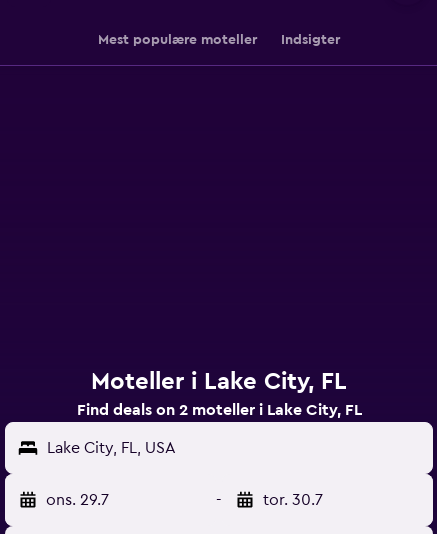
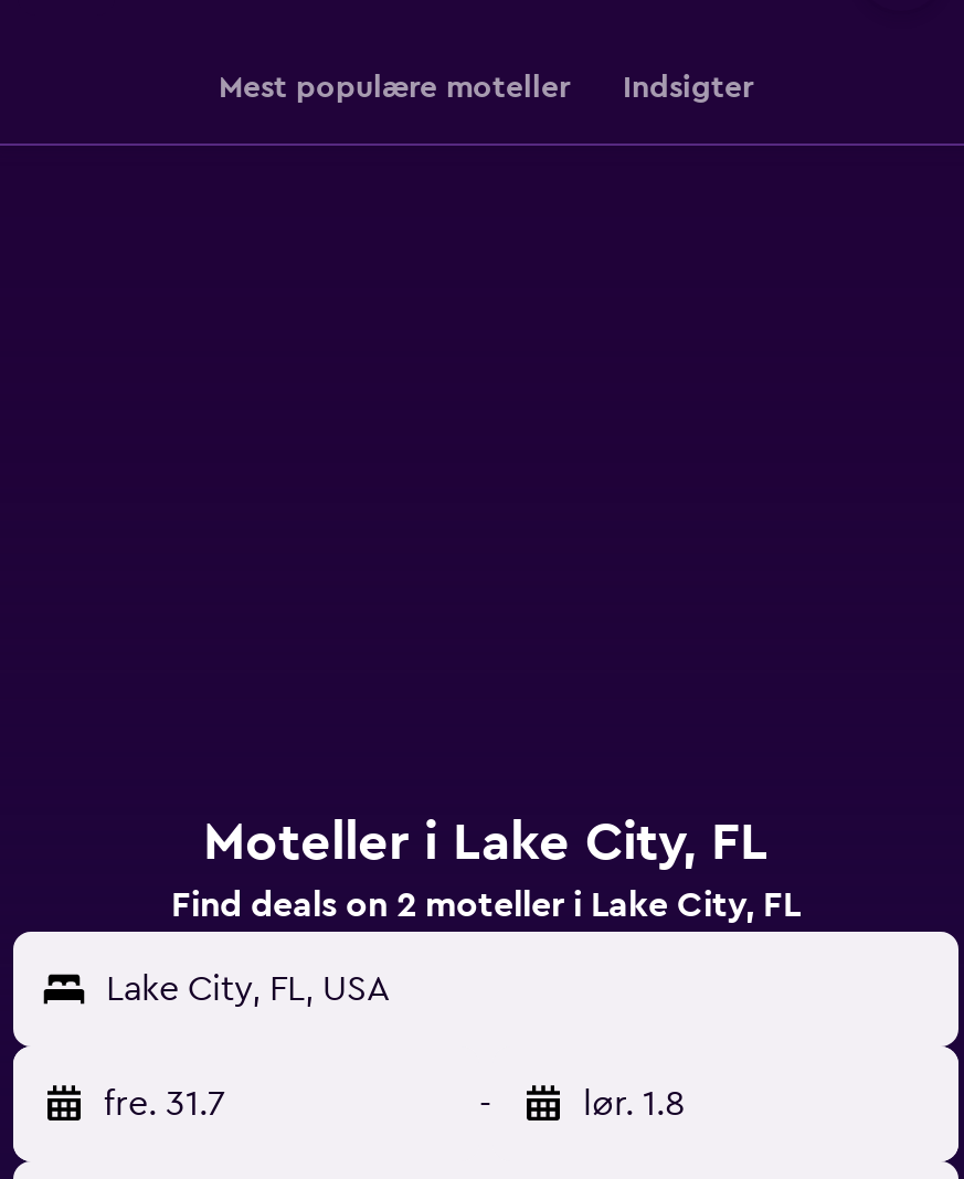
- ons. 29.7
+ fre. 31.7

- tor. 30.7
+ lør. 1.8
